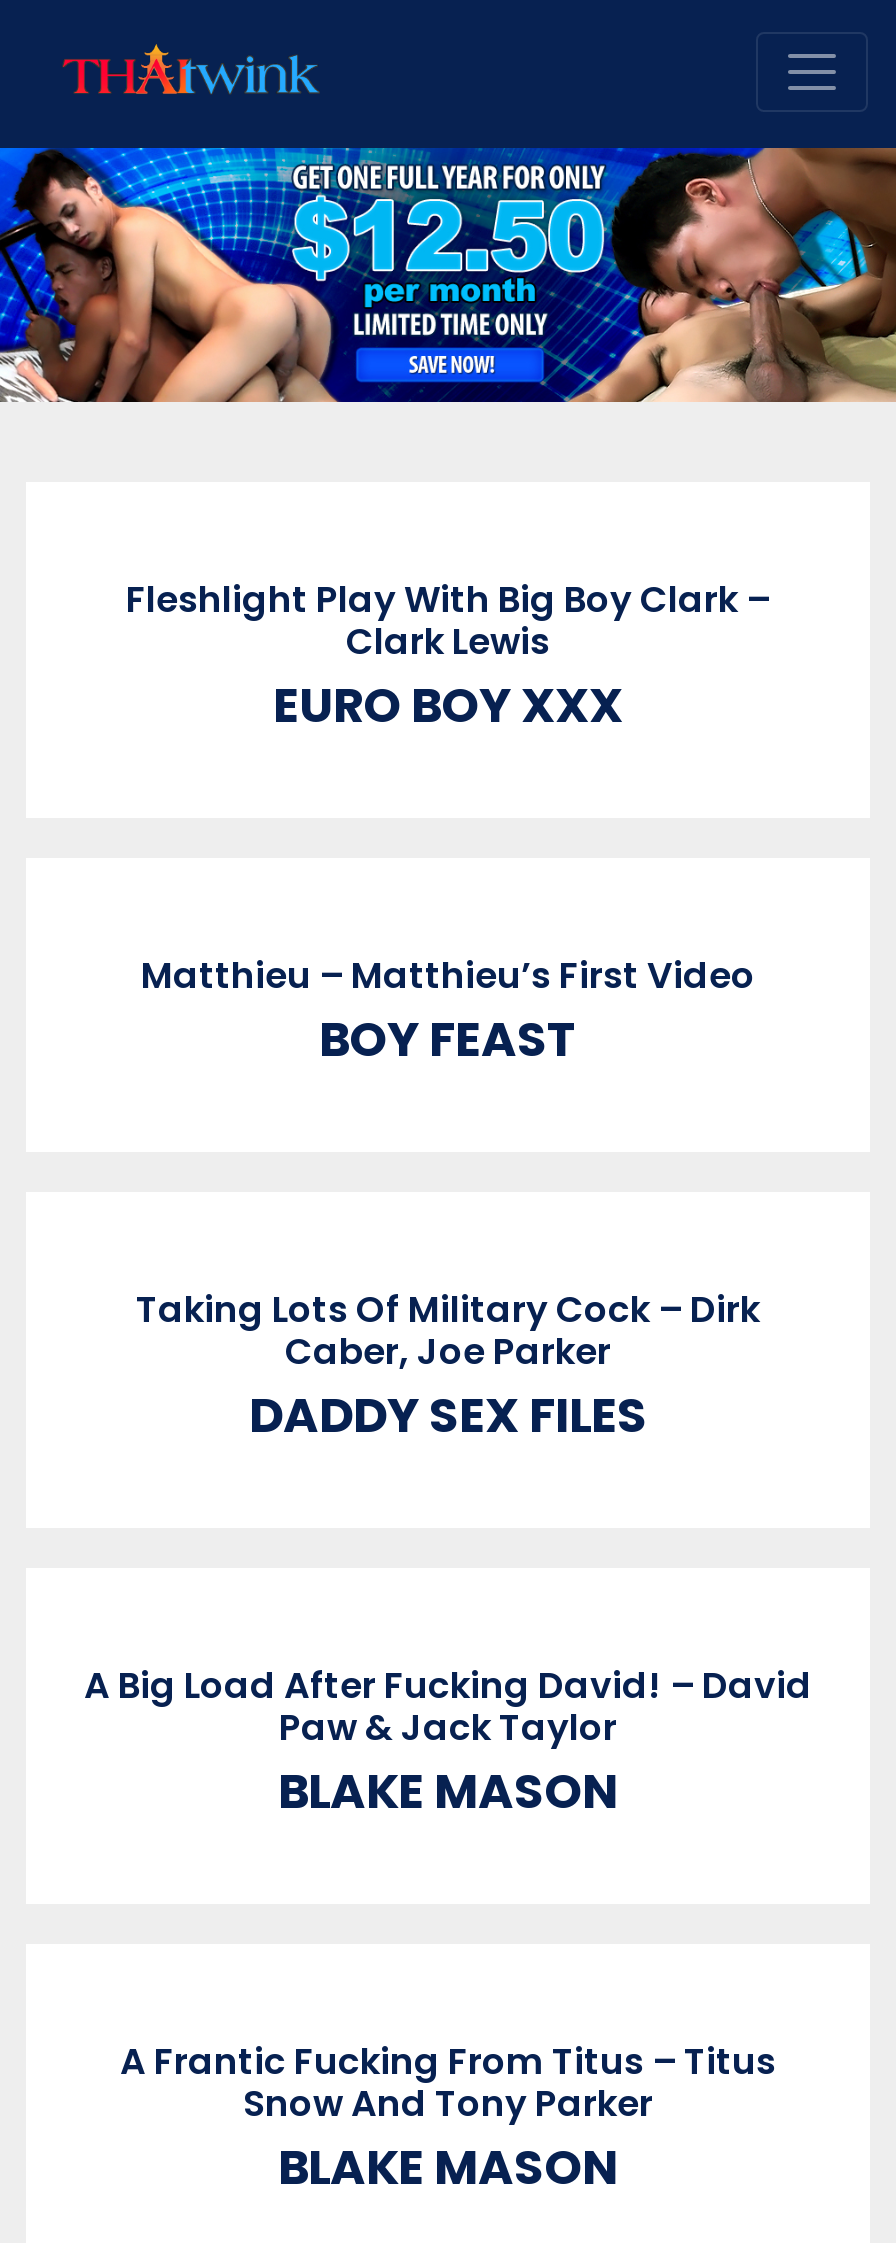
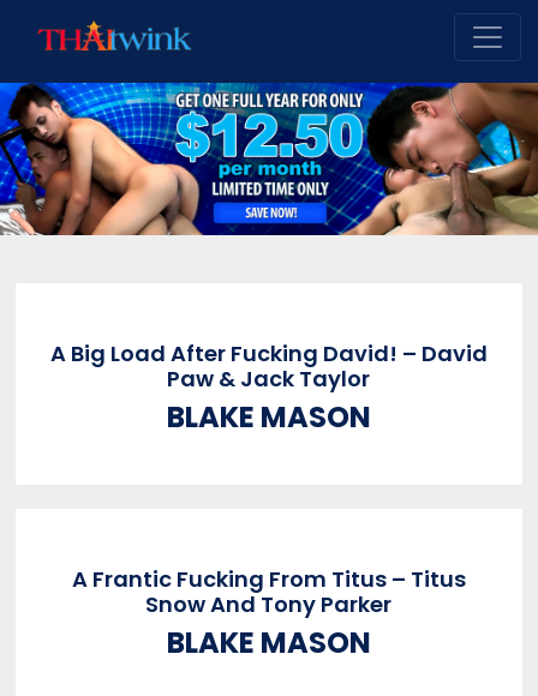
- Fleshlight Play With Big Boy Clark –
- Clark Lewis
- EURO BOY XXX

- Matthieu – Matthieu’s First Video
- BOY FEAST

- Taking Lots Of Military Cock – Dirk
- Caber, Joe Parker
- DADDY SEX FILES
